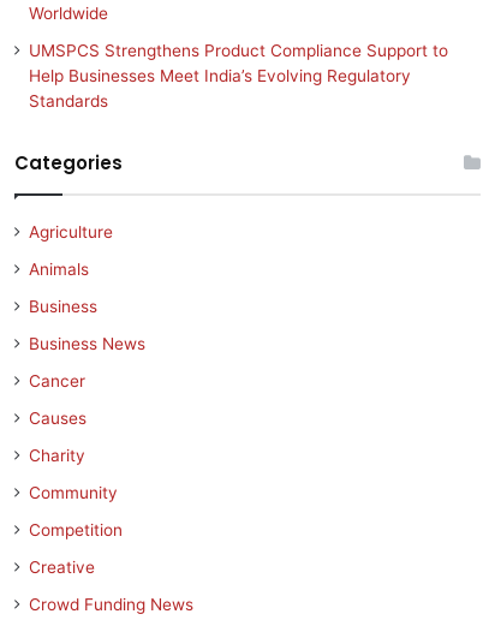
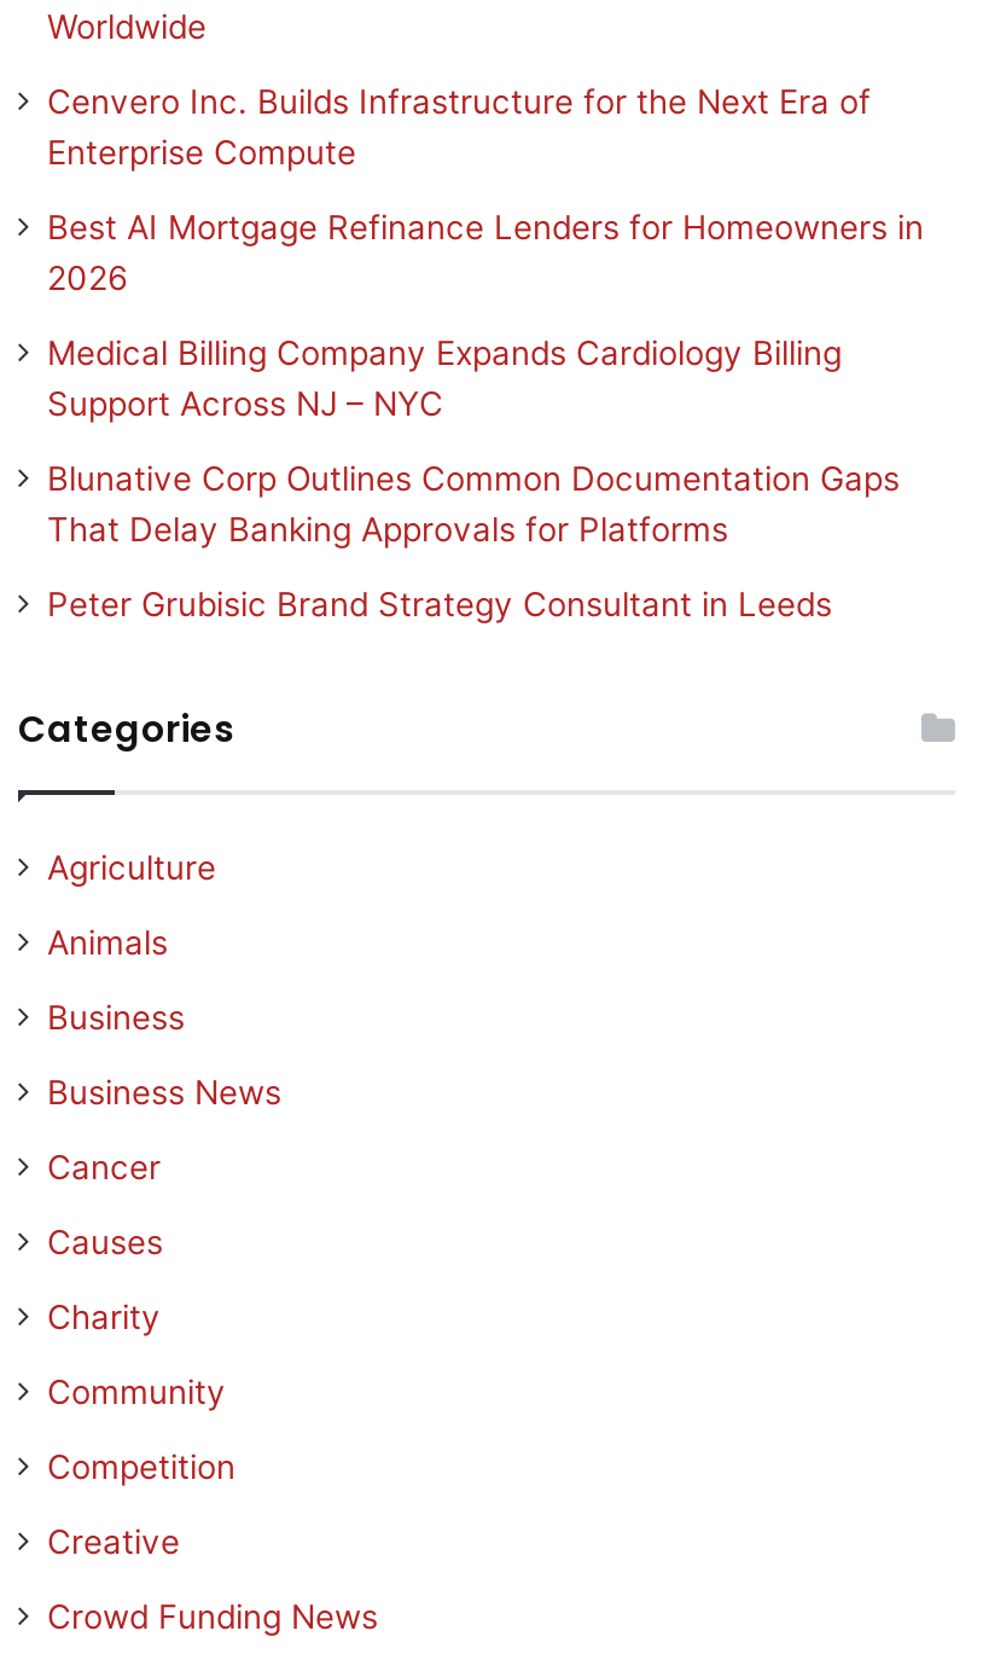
- UMSPCS Strengthens Product Compliance Support to
- Help Businesses Meet India’s Evolving Regulatory
- Standards
+ Cenvero Inc. Builds Infrastructure for the Next Era of
+ Enterprise Compute
+ Best AI Mortgage Refinance Lenders for Homeowners in
+ 2026
+ Medical Billing Company Expands Cardiology Billing
+ Support Across NJ – NYC
+ Blunative Corp Outlines Common Documentation Gaps
+ That Delay Banking Approvals for Platforms
+ Peter Grubisic Brand Strategy Consultant in Leeds
